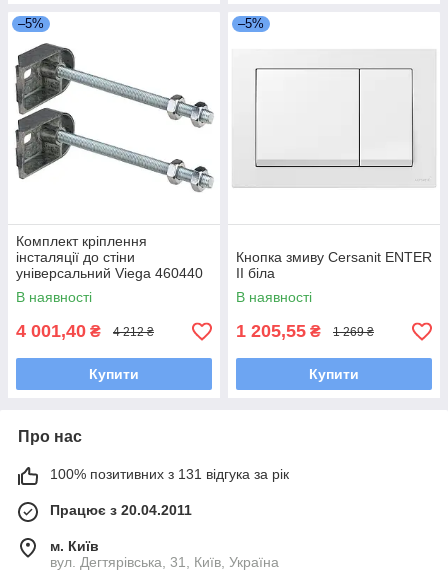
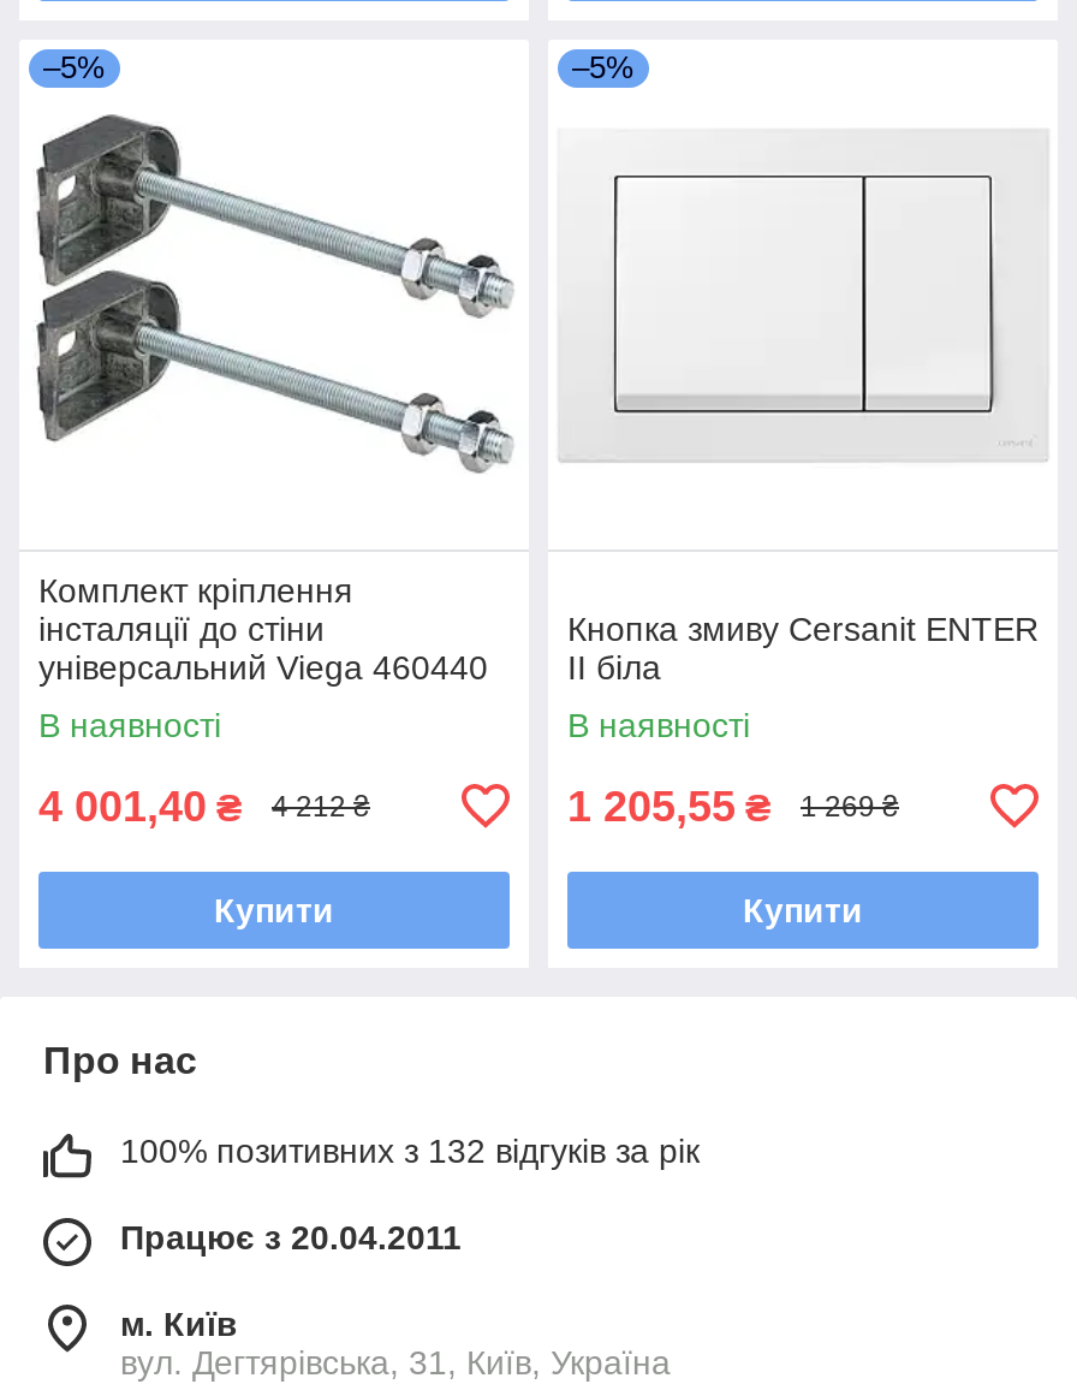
- 100% позитивних з 131 відгука за рік
+ 100% позитивних з 132 відгуків за рік
